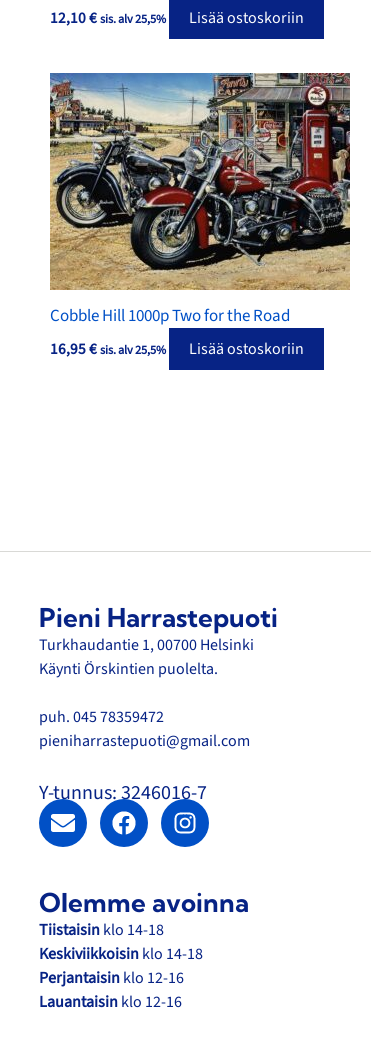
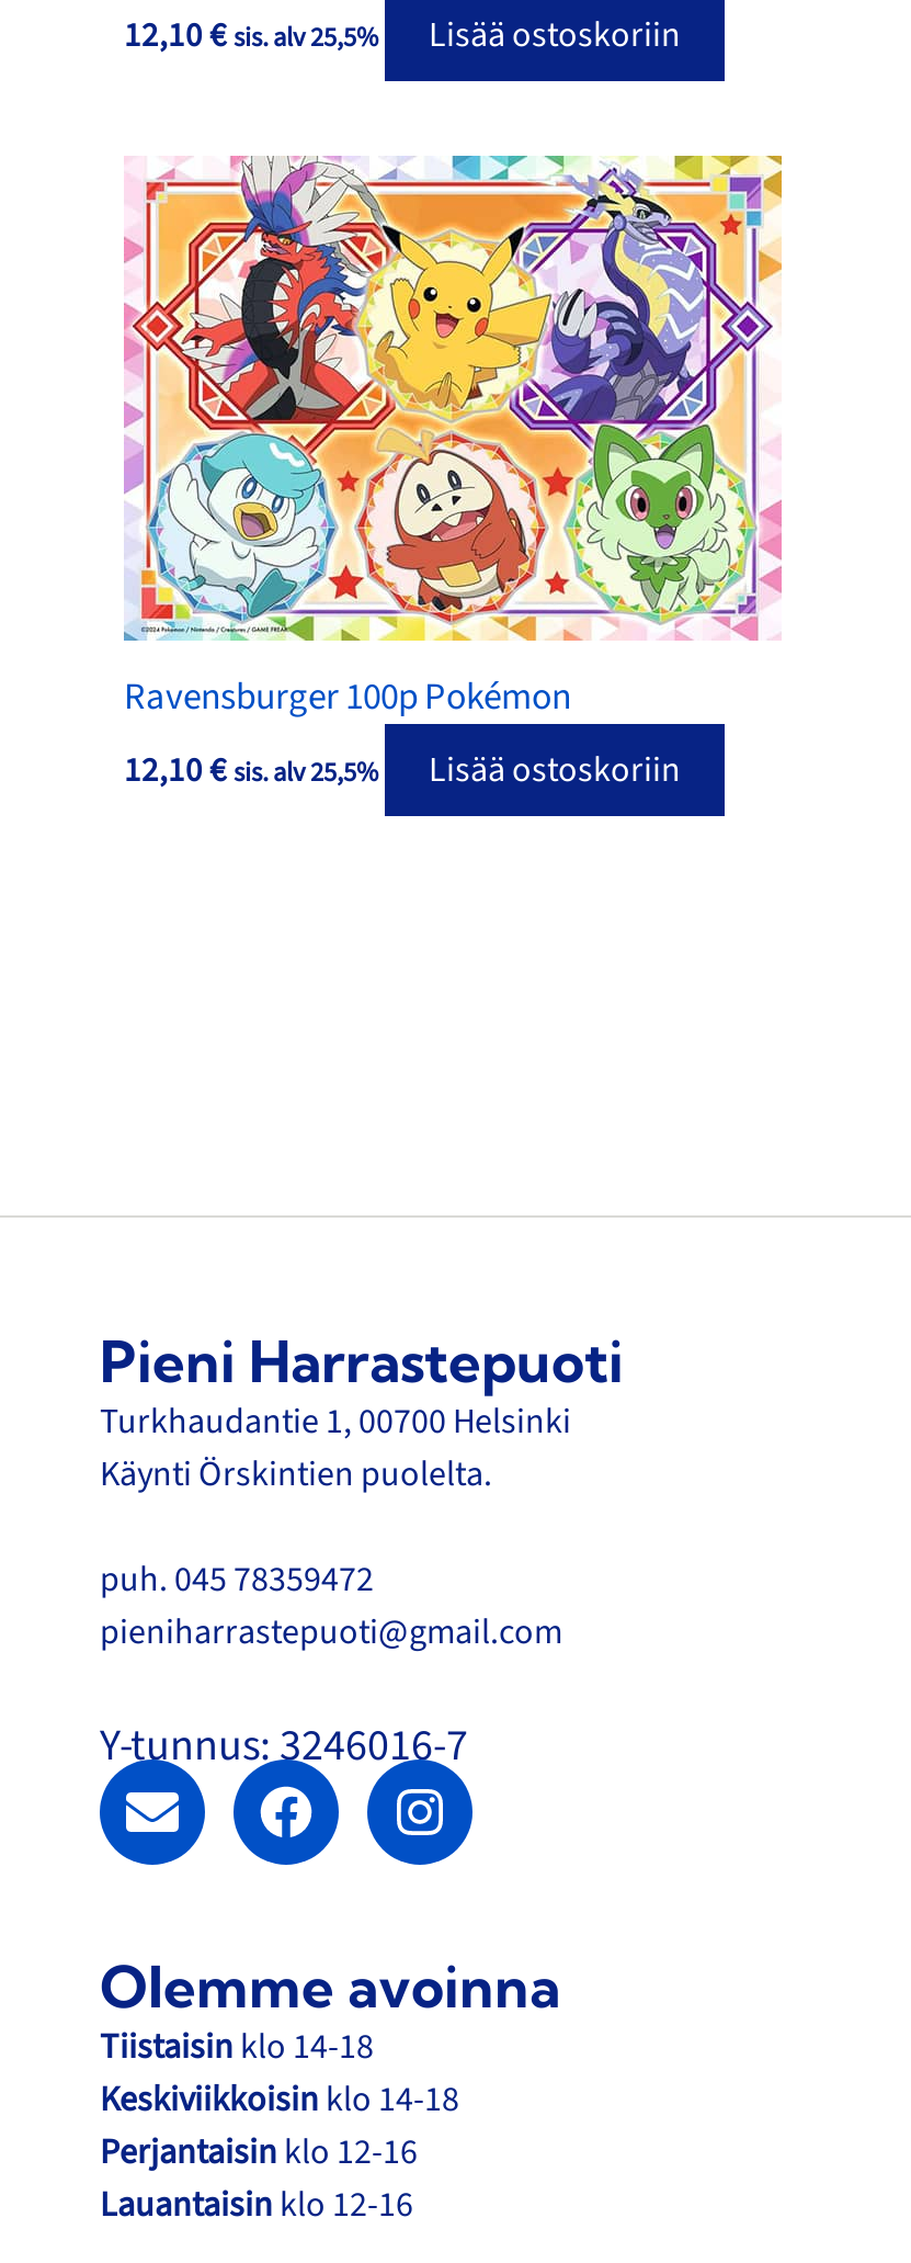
- [image]
- Cobble Hill 1000p Two for the Road
- 16,95 € sis. alv 25,5%
+ [image]
+ Ravensburger 100p Pokémon
+ 12,10 € sis. alv 25,5%
